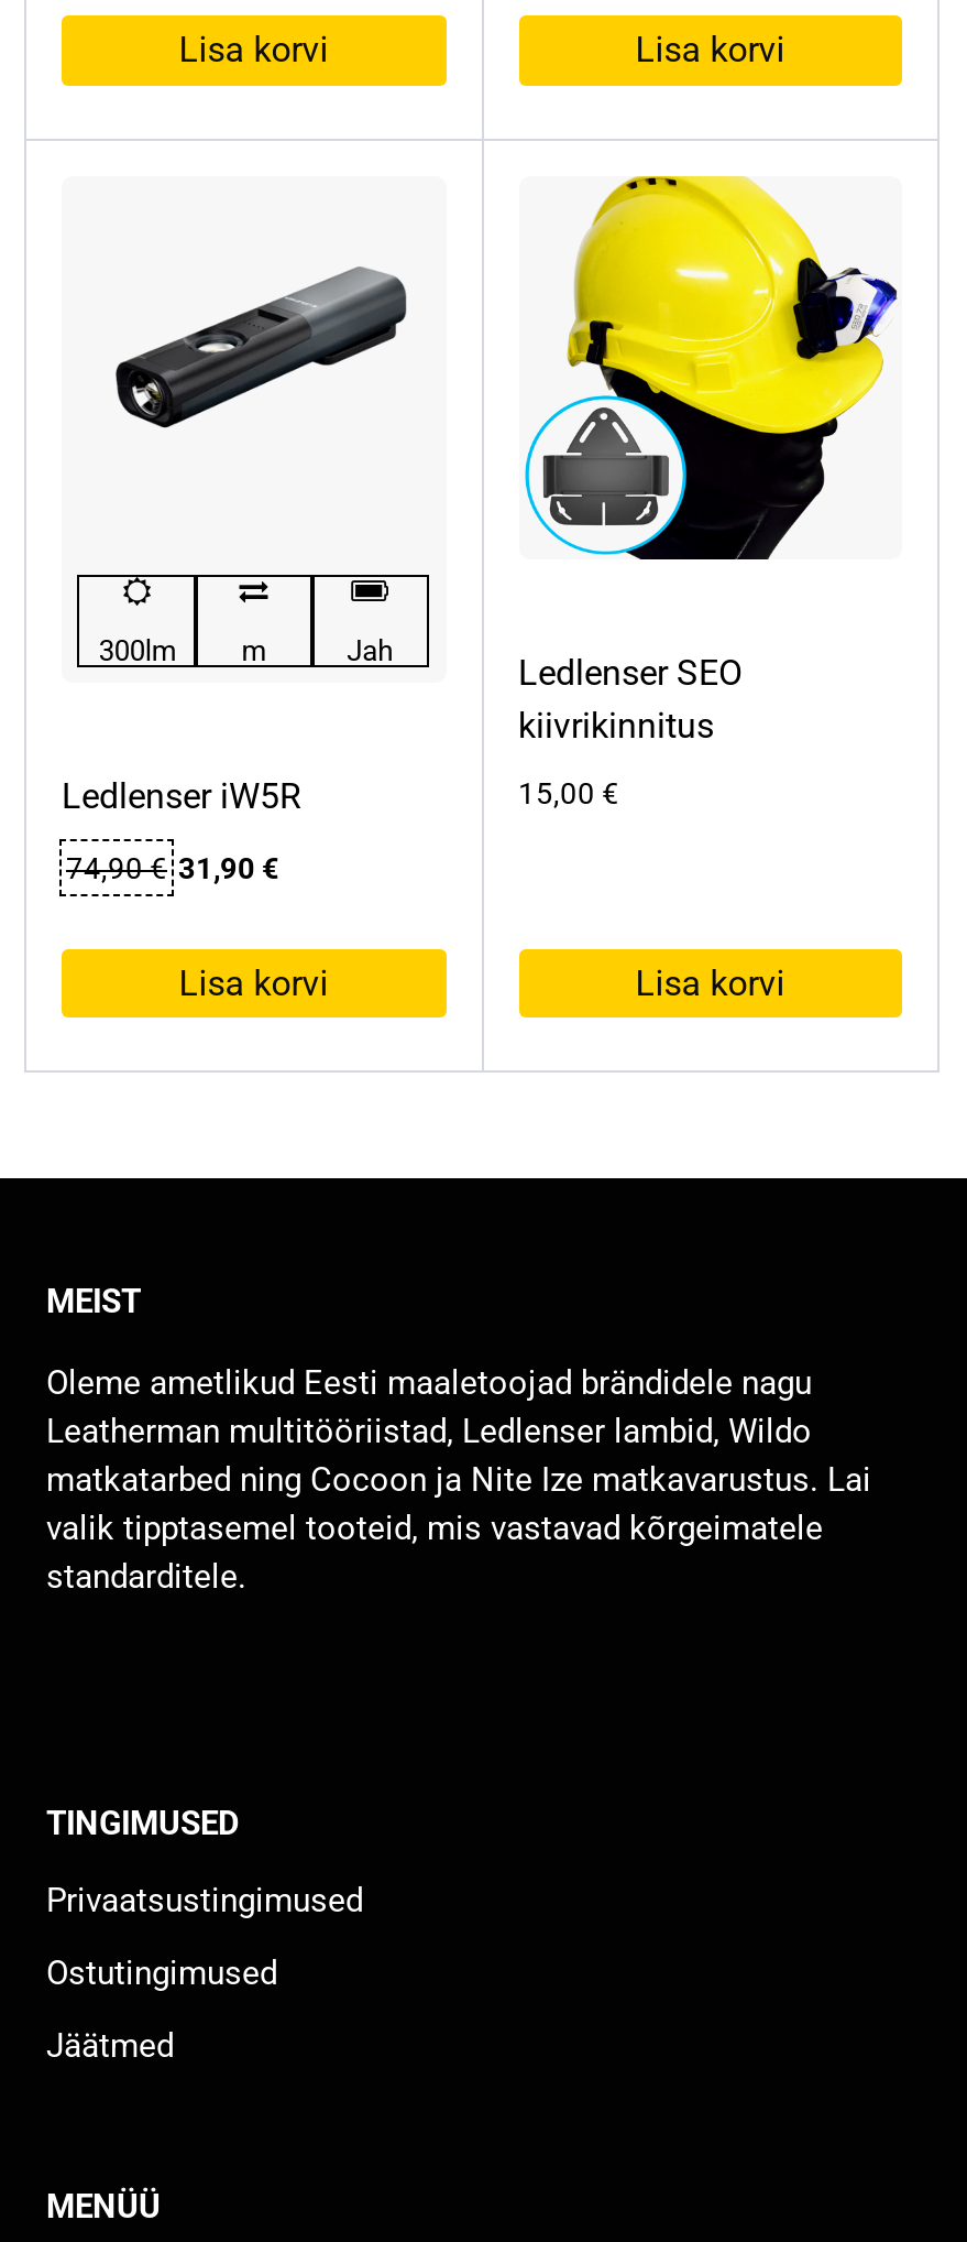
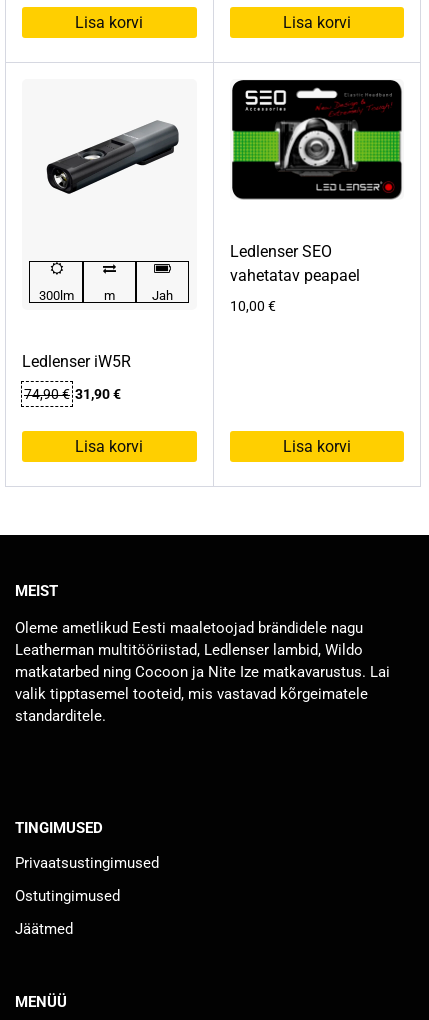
- [image]
+ [image]

moved up: Ledlenser SEO

- kiivrikinnitus
+ vahetatav peapael

- 15,00 €
+ 10,00 €
